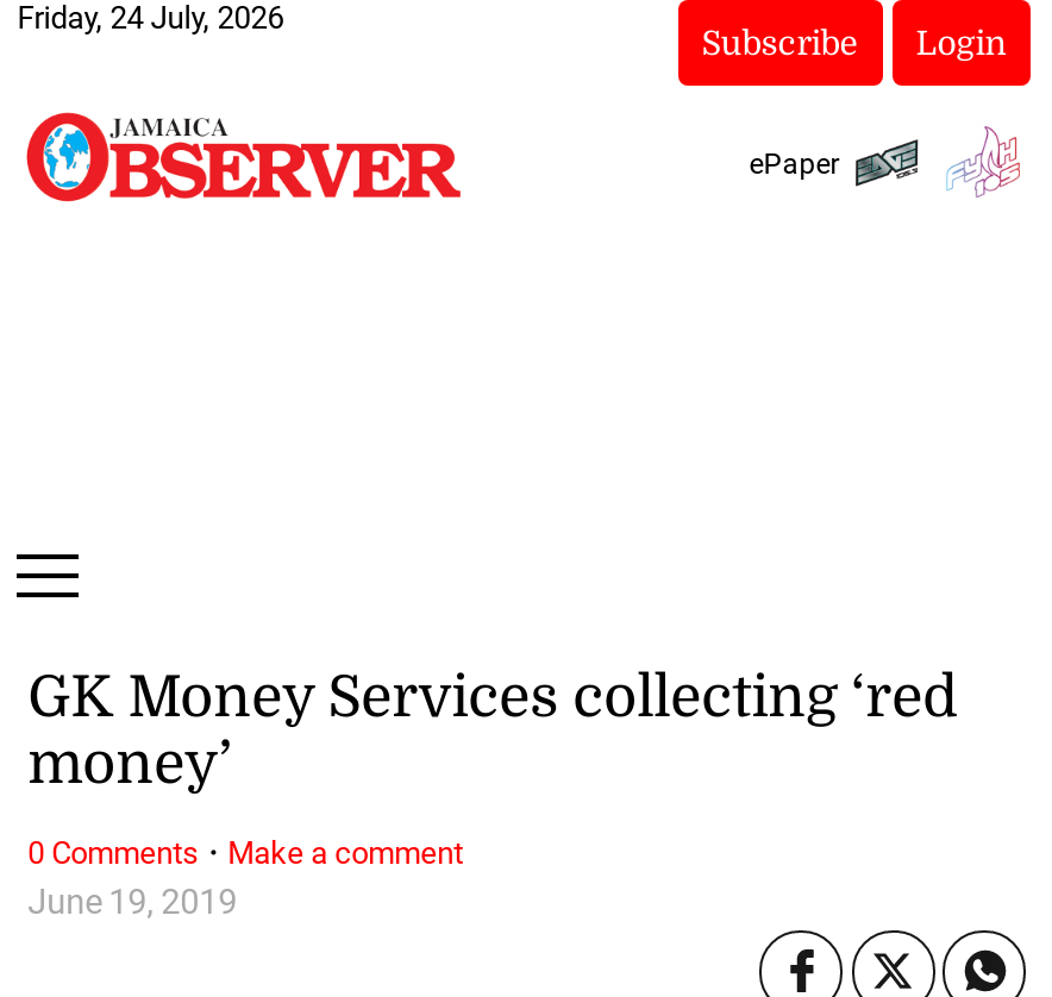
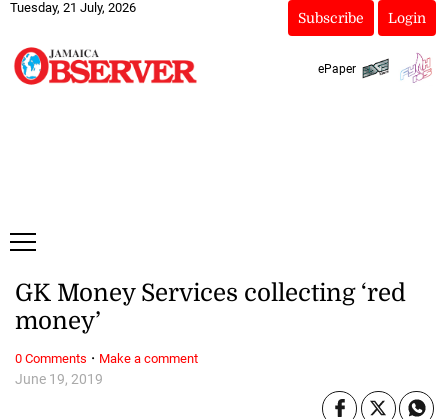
- Friday, 24 July, 2026
+ Tuesday, 21 July, 2026
